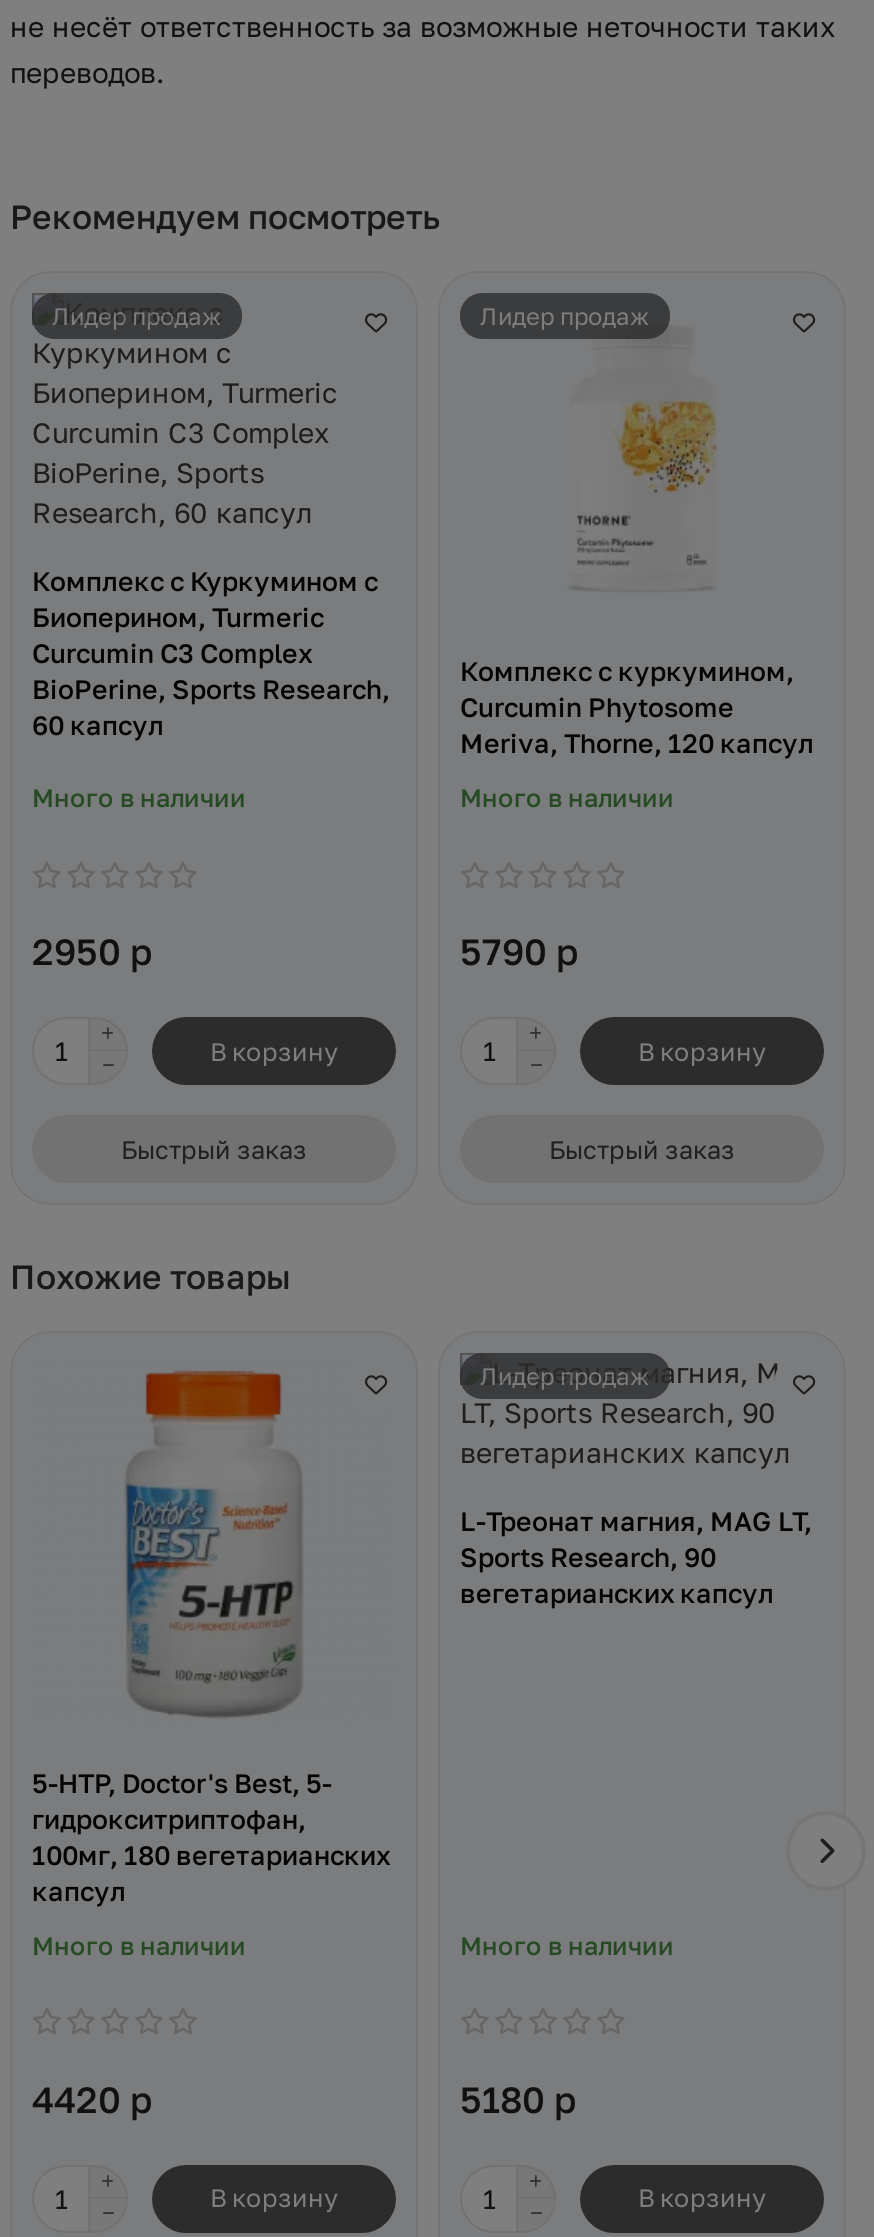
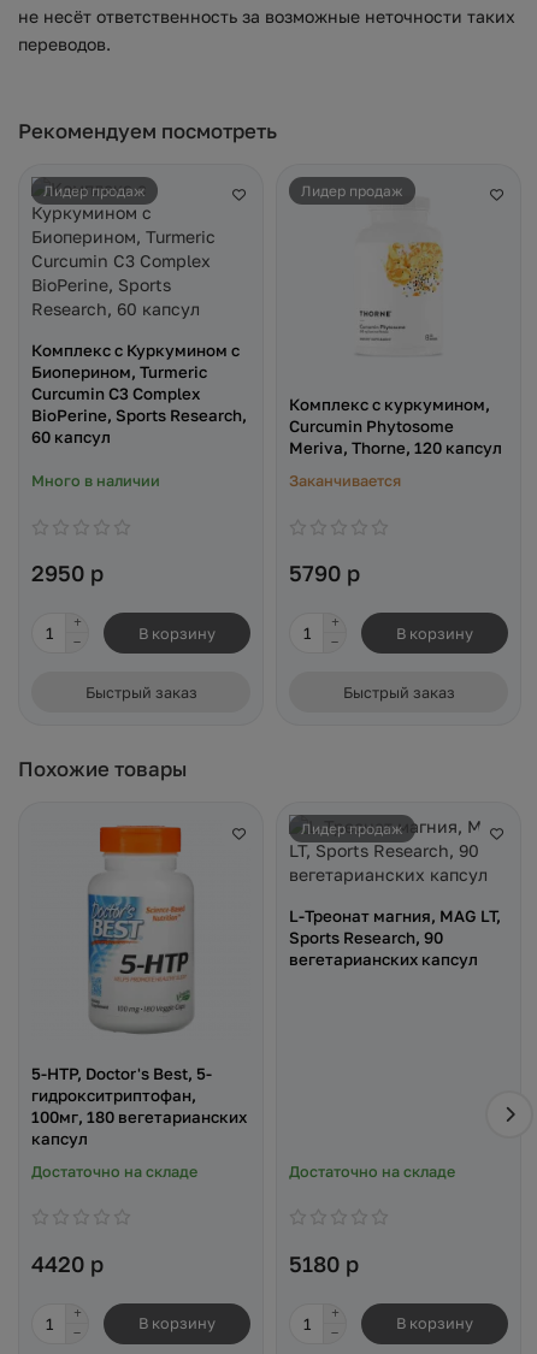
- Много в наличии
+ Заканчивается

- Много в наличии
+ Достаточно на складе

- Много в наличии
+ Достаточно на складе
